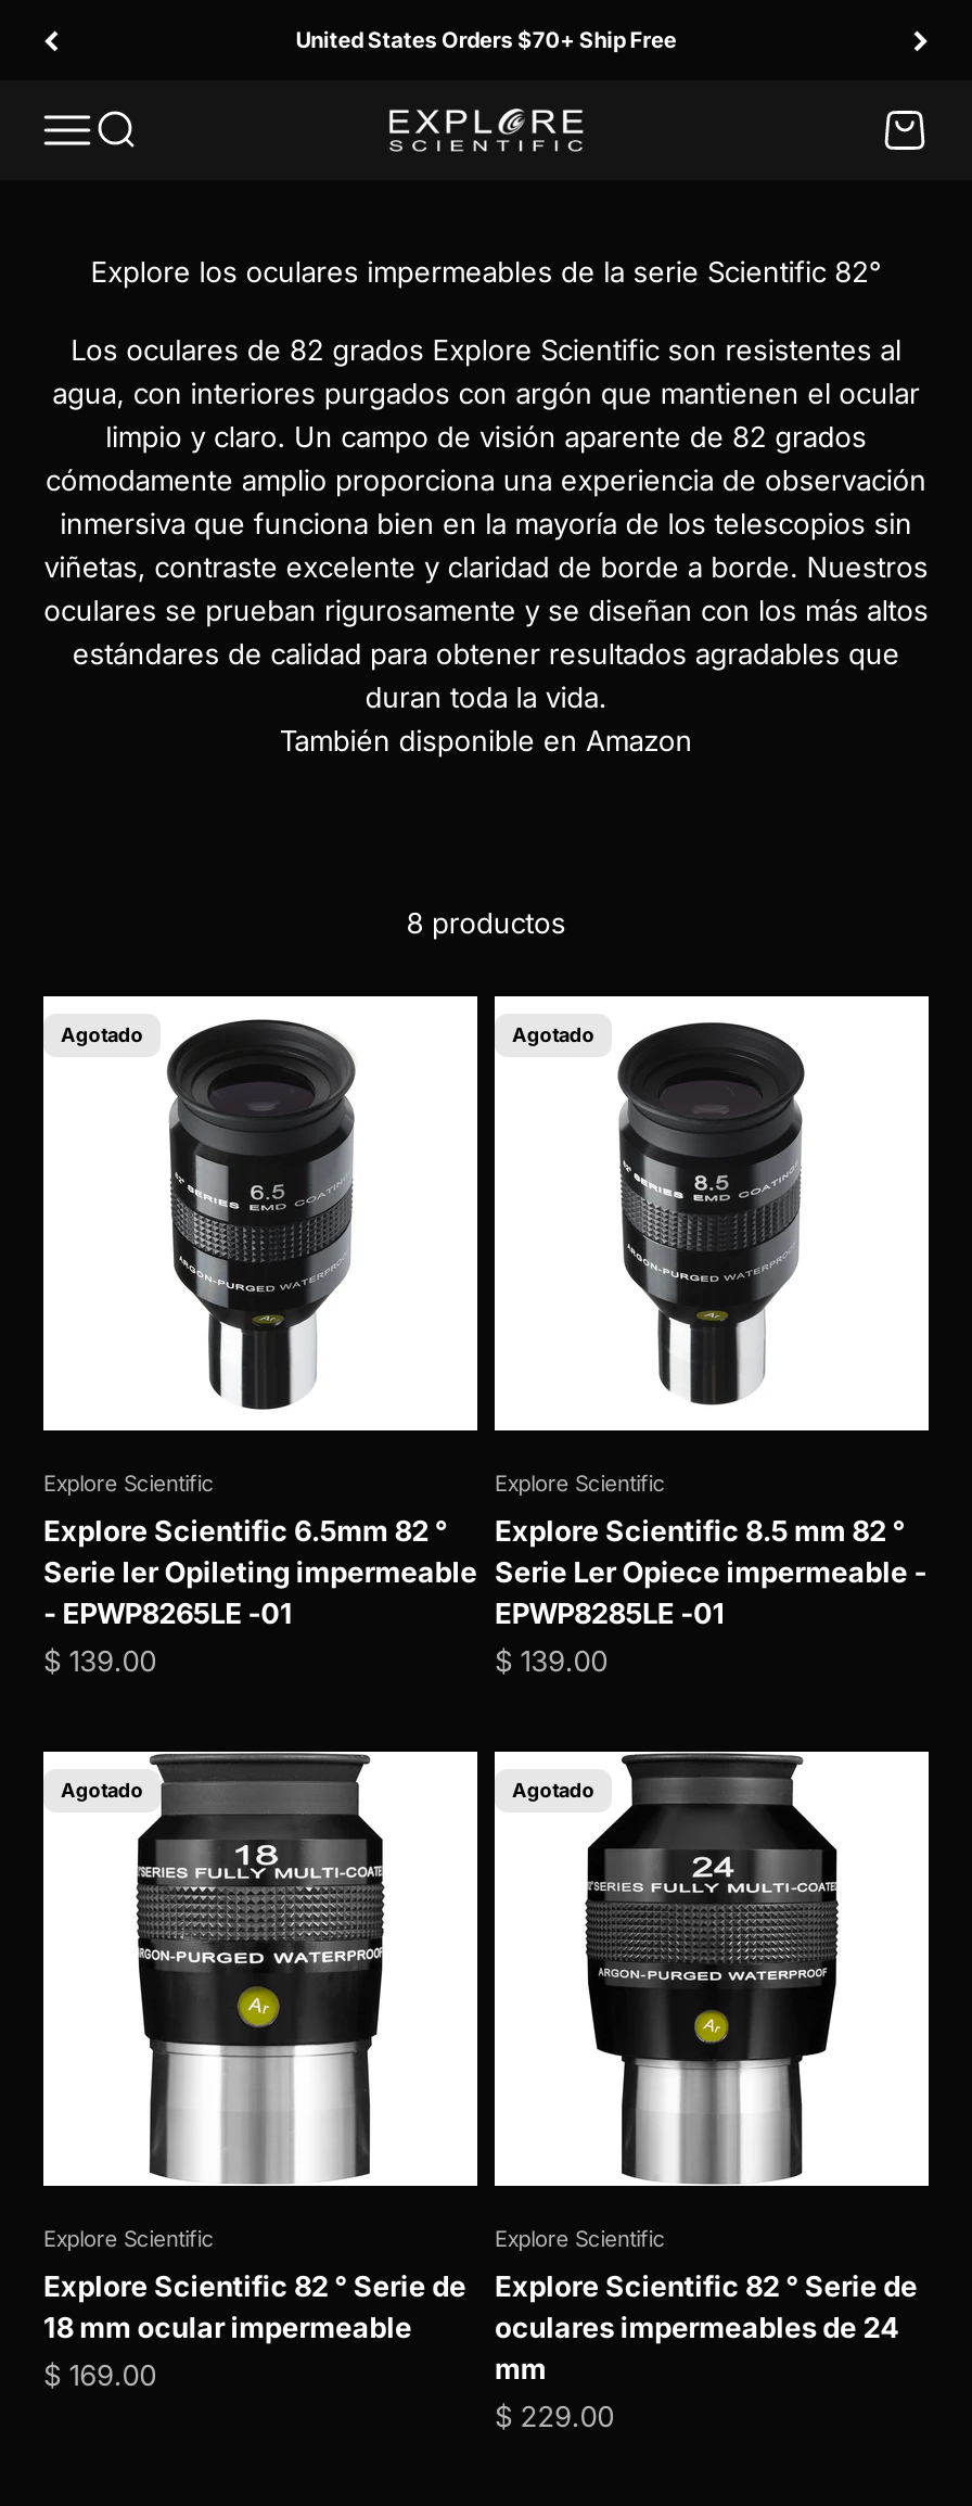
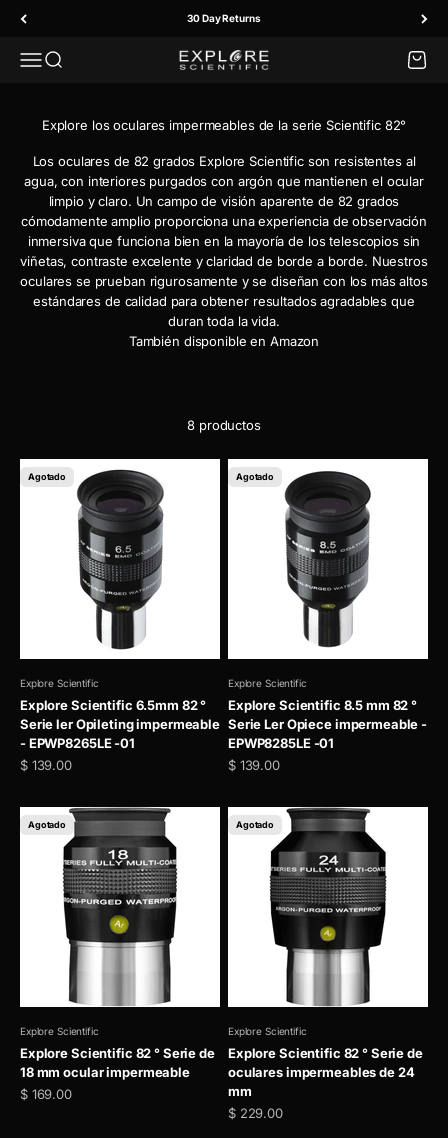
- United States Orders $70+ Ship Free
+ 30 Day Returns
